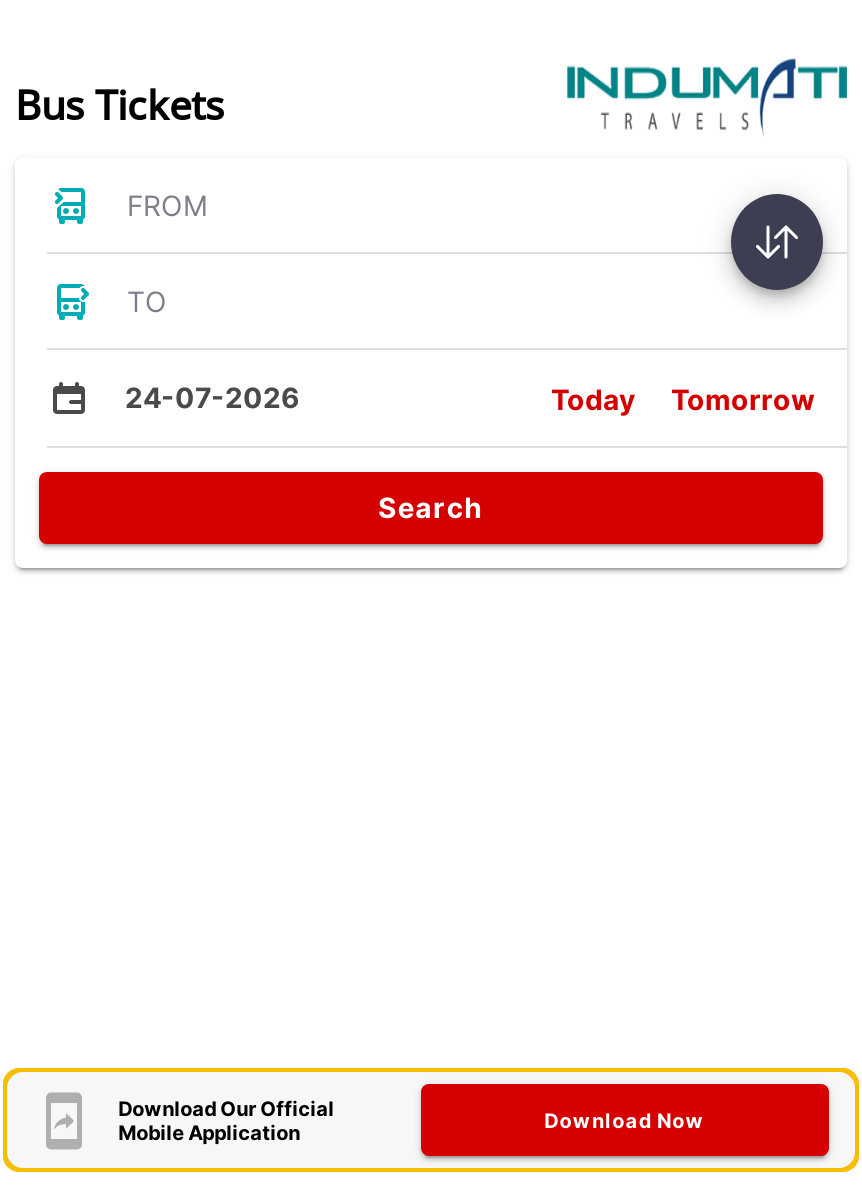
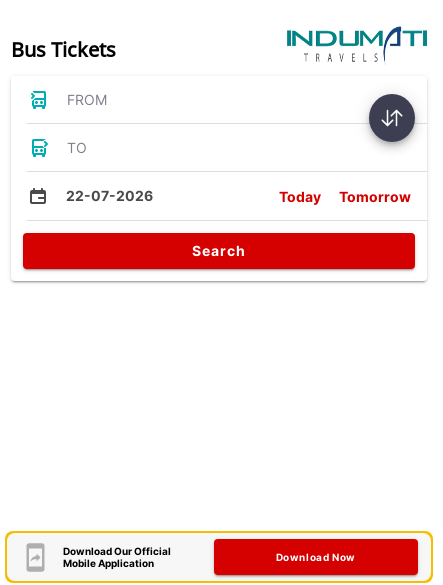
- 24-07-2026
+ 22-07-2026
